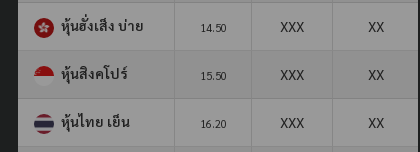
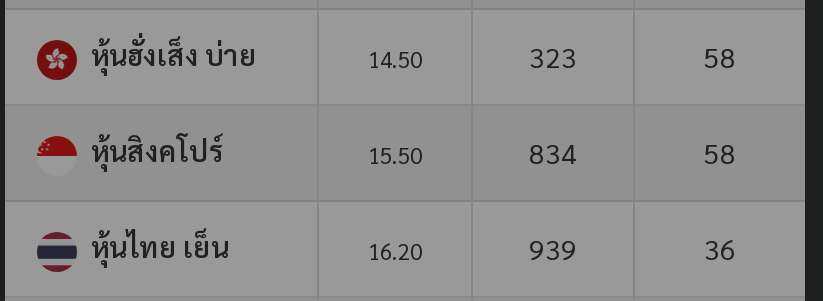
- XXX
- XX
+ 323
+ 58

- XXX
- XX
+ 834
+ 58

- XXX
- XX
+ 939
+ 36
